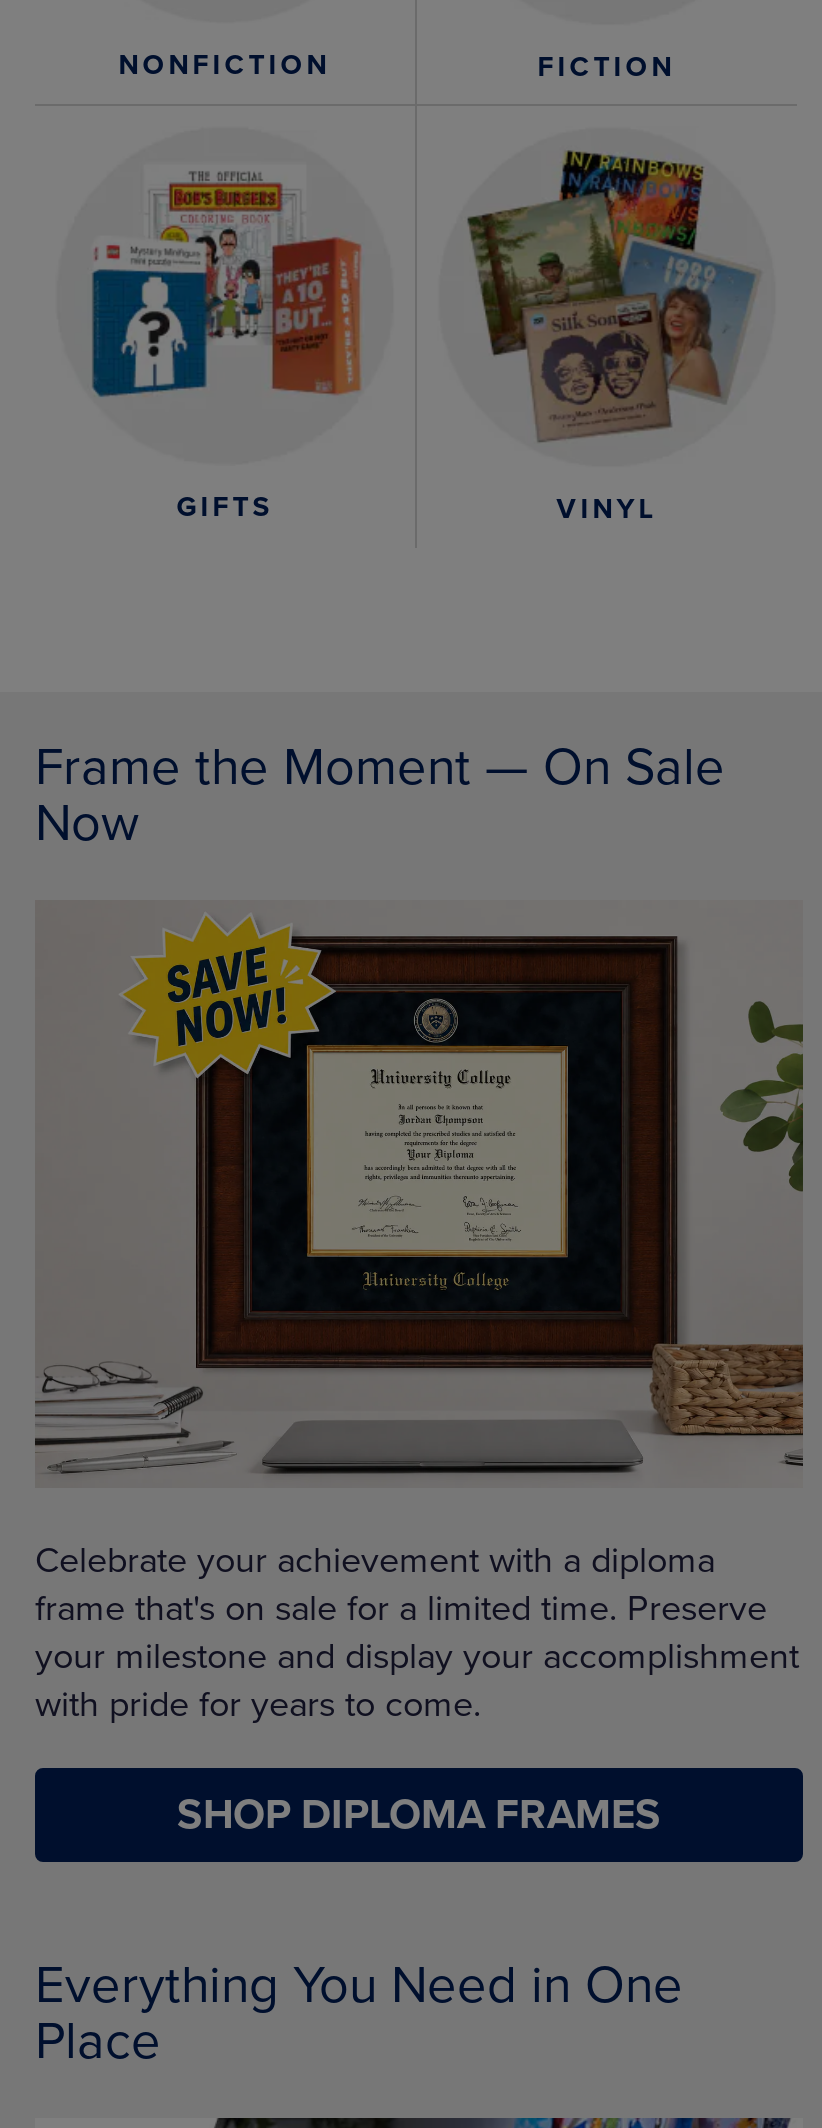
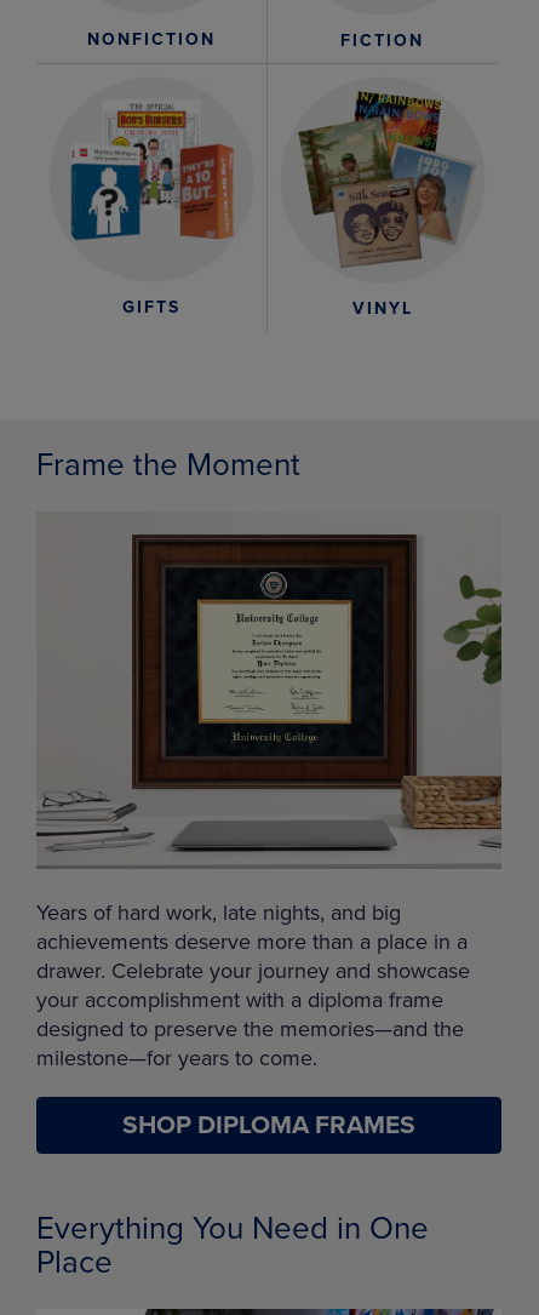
- Frame the Moment — On Sale
- Now
+ Frame the Moment

- [image]
- Celebrate your achievement with a diploma
- frame that's on sale for a limited time. Preserve
- your milestone and display your accomplishment
- with pride for years to come.
+ [image]
+ Years of hard work, late nights, and big
+ achievements deserve more than a place in a
+ drawer. Celebrate your journey and showcase
+ your accomplishment with a diploma frame
+ designed to preserve the memories—and the
+ milestone—for years to come.
